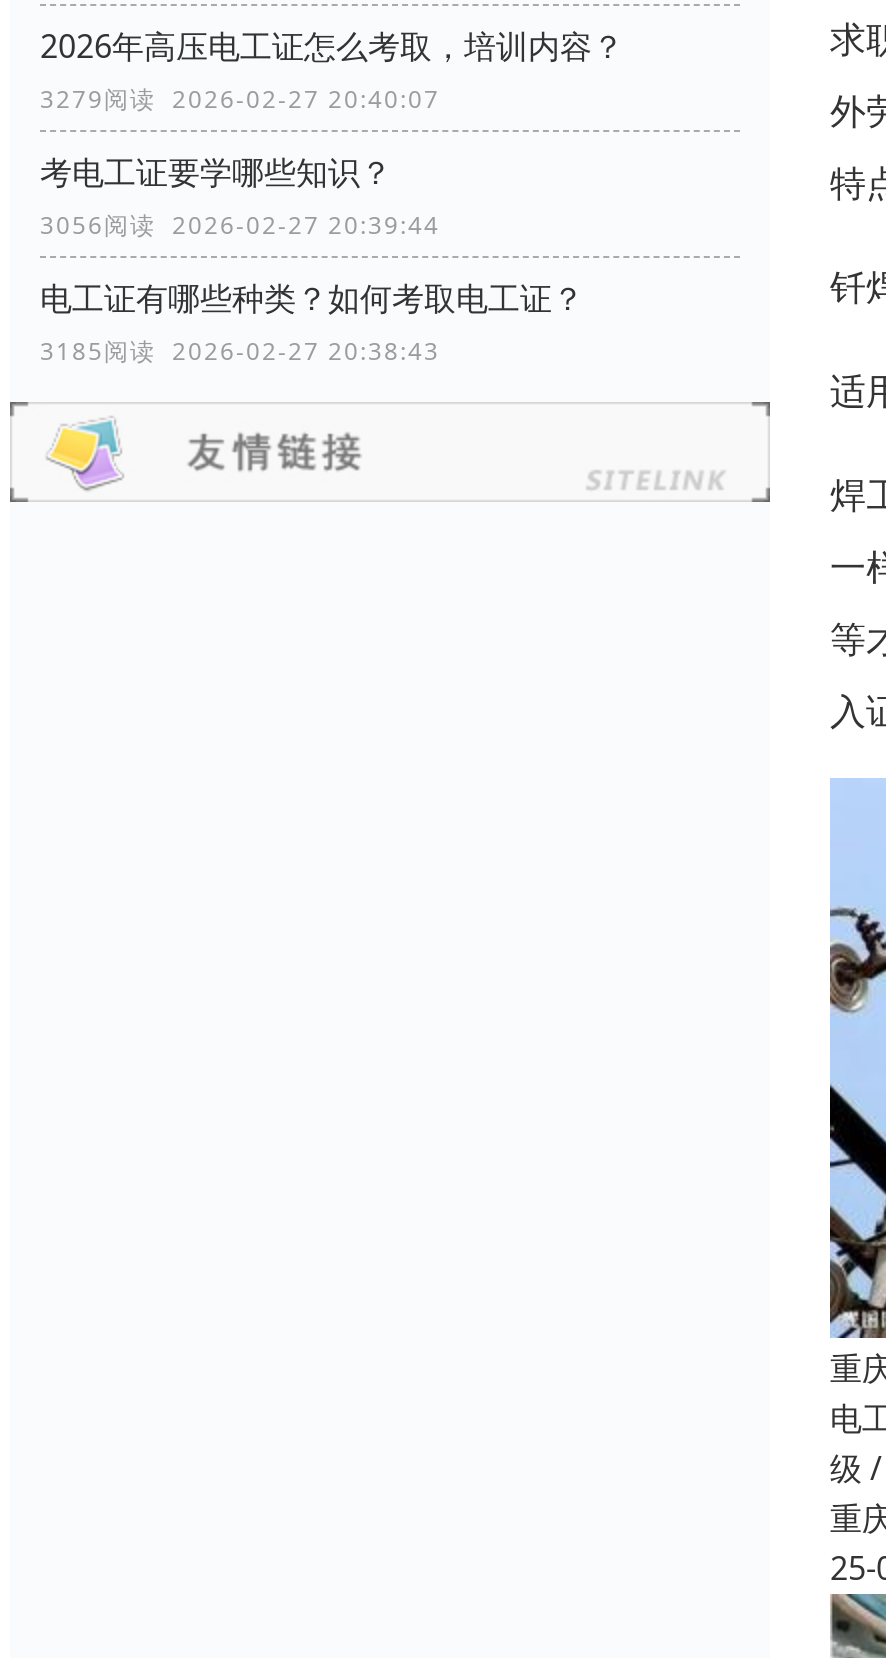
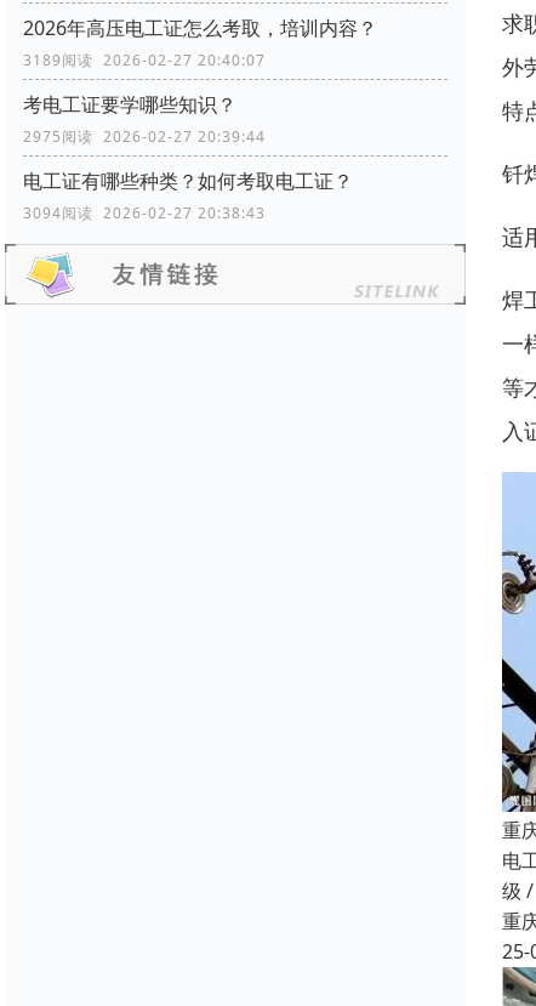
- 3279阅读 2026-02-27 20:40:07
+ 3189阅读 2026-02-27 20:40:07

- 3056阅读 2026-02-27 20:39:44
+ 2975阅读 2026-02-27 20:39:44

- 3185阅读 2026-02-27 20:38:43
+ 3094阅读 2026-02-27 20:38:43
